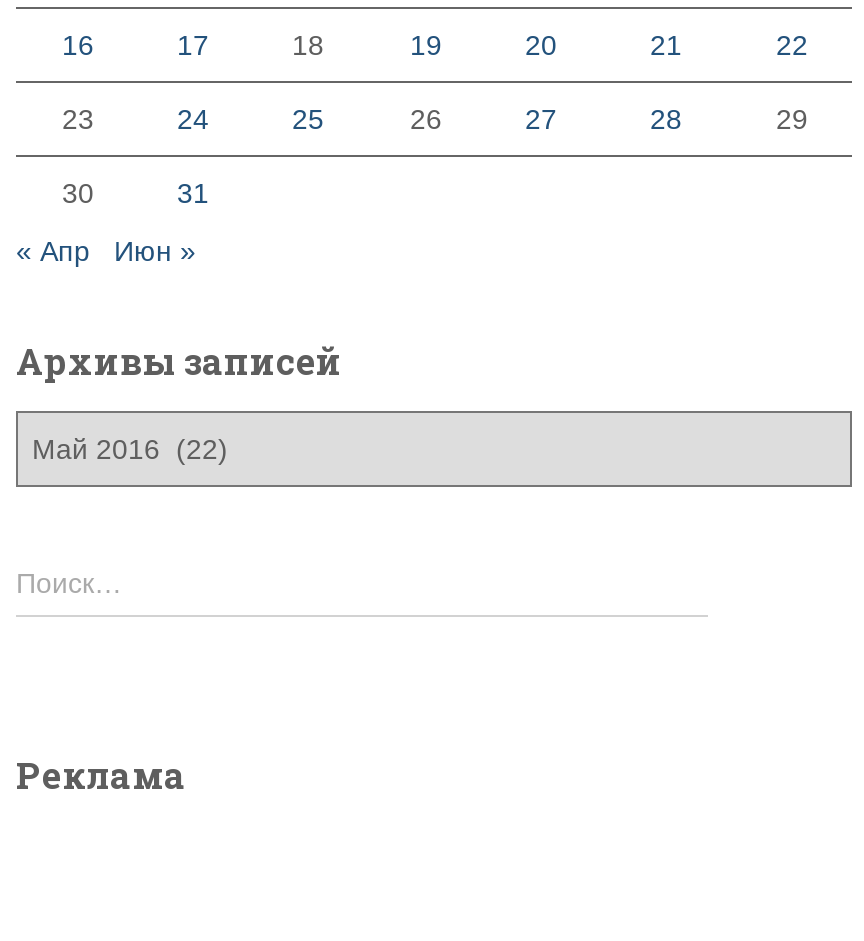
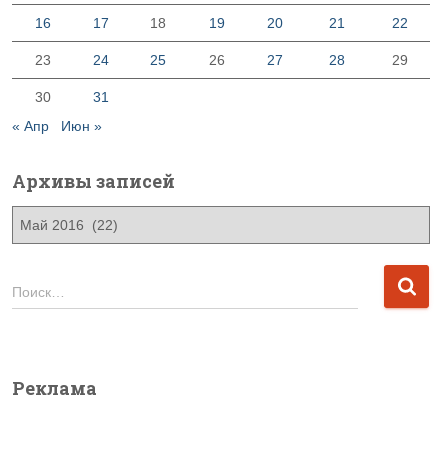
+ [image]
